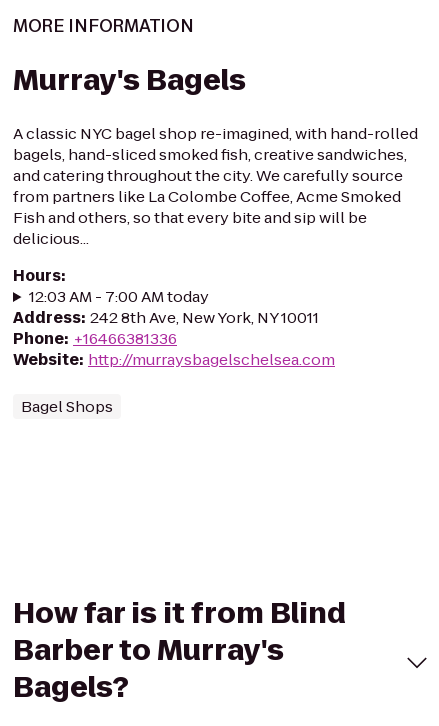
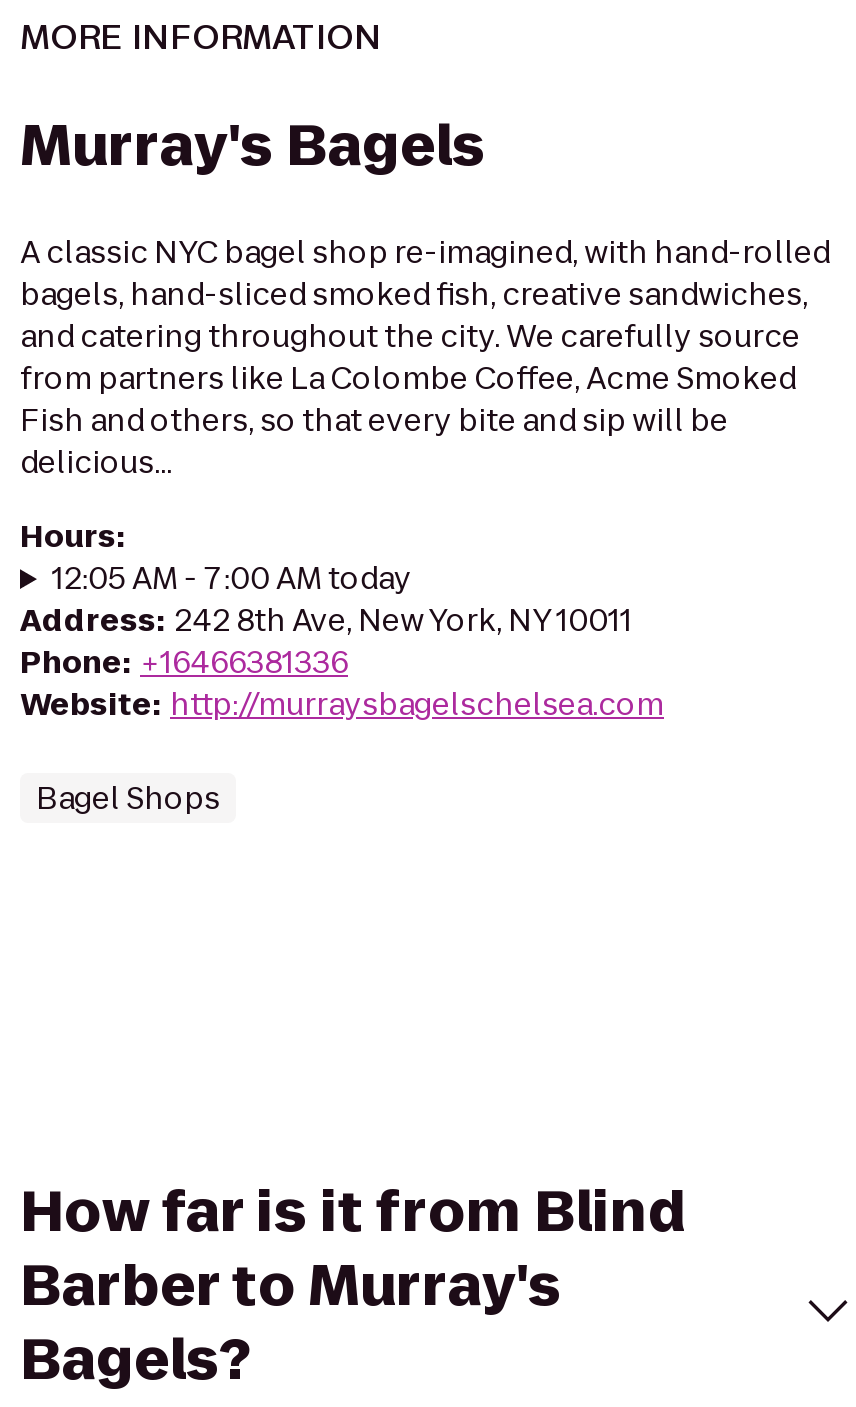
- 12:03 AM - 7:00 AM today
+ 12:05 AM - 7:00 AM today
